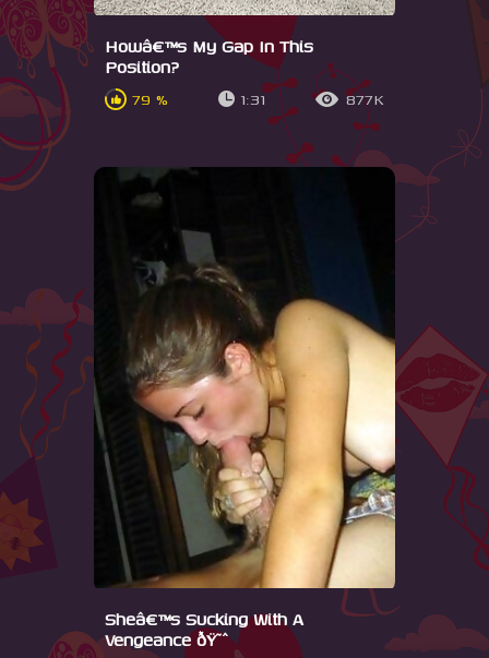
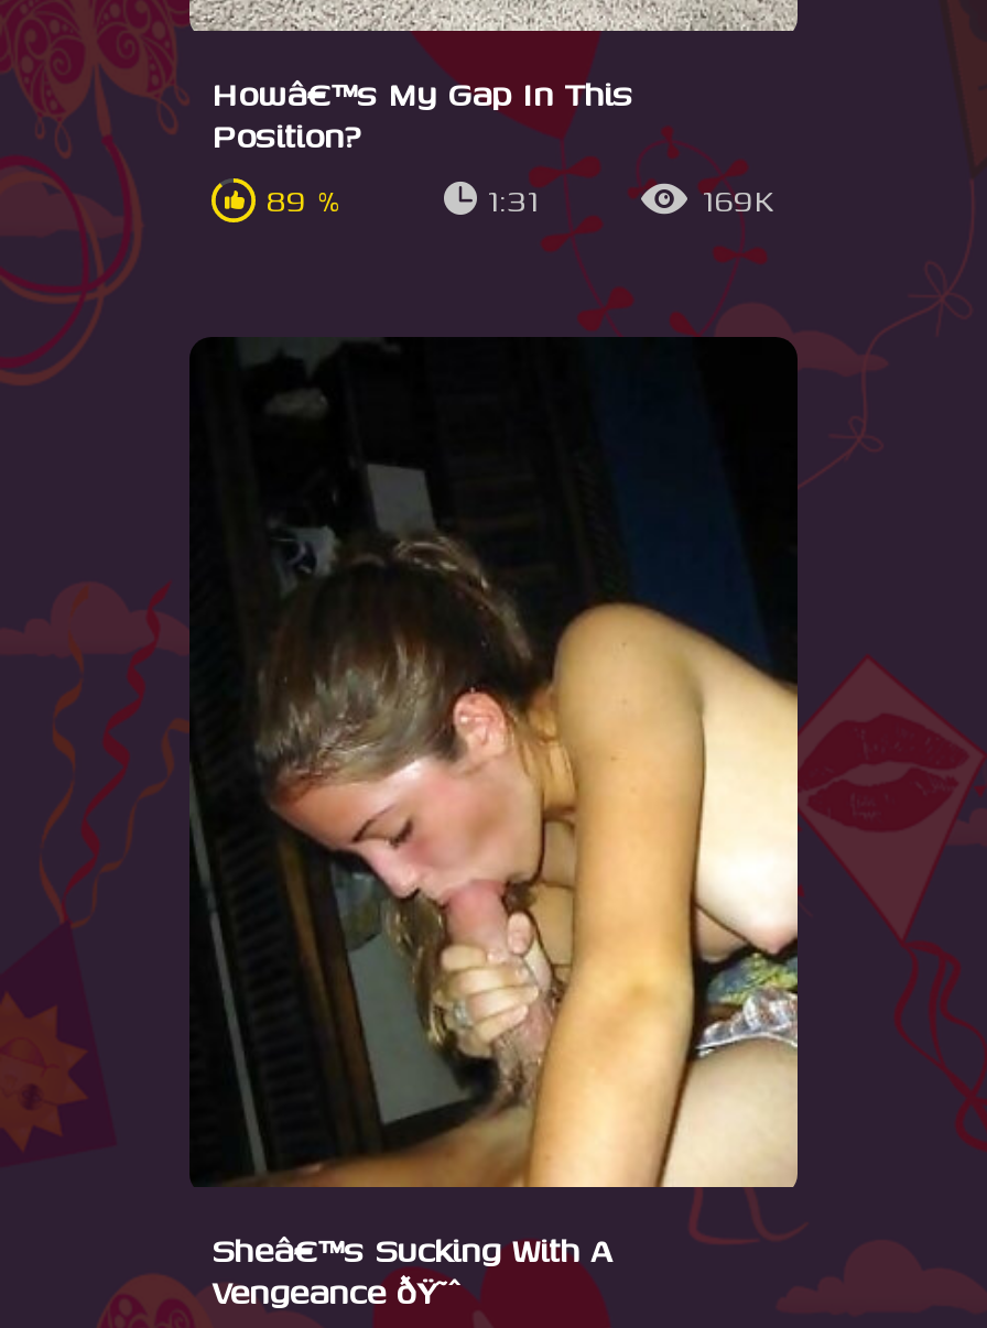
- 79 %
+ 89 %

- 877K
+ 169K
